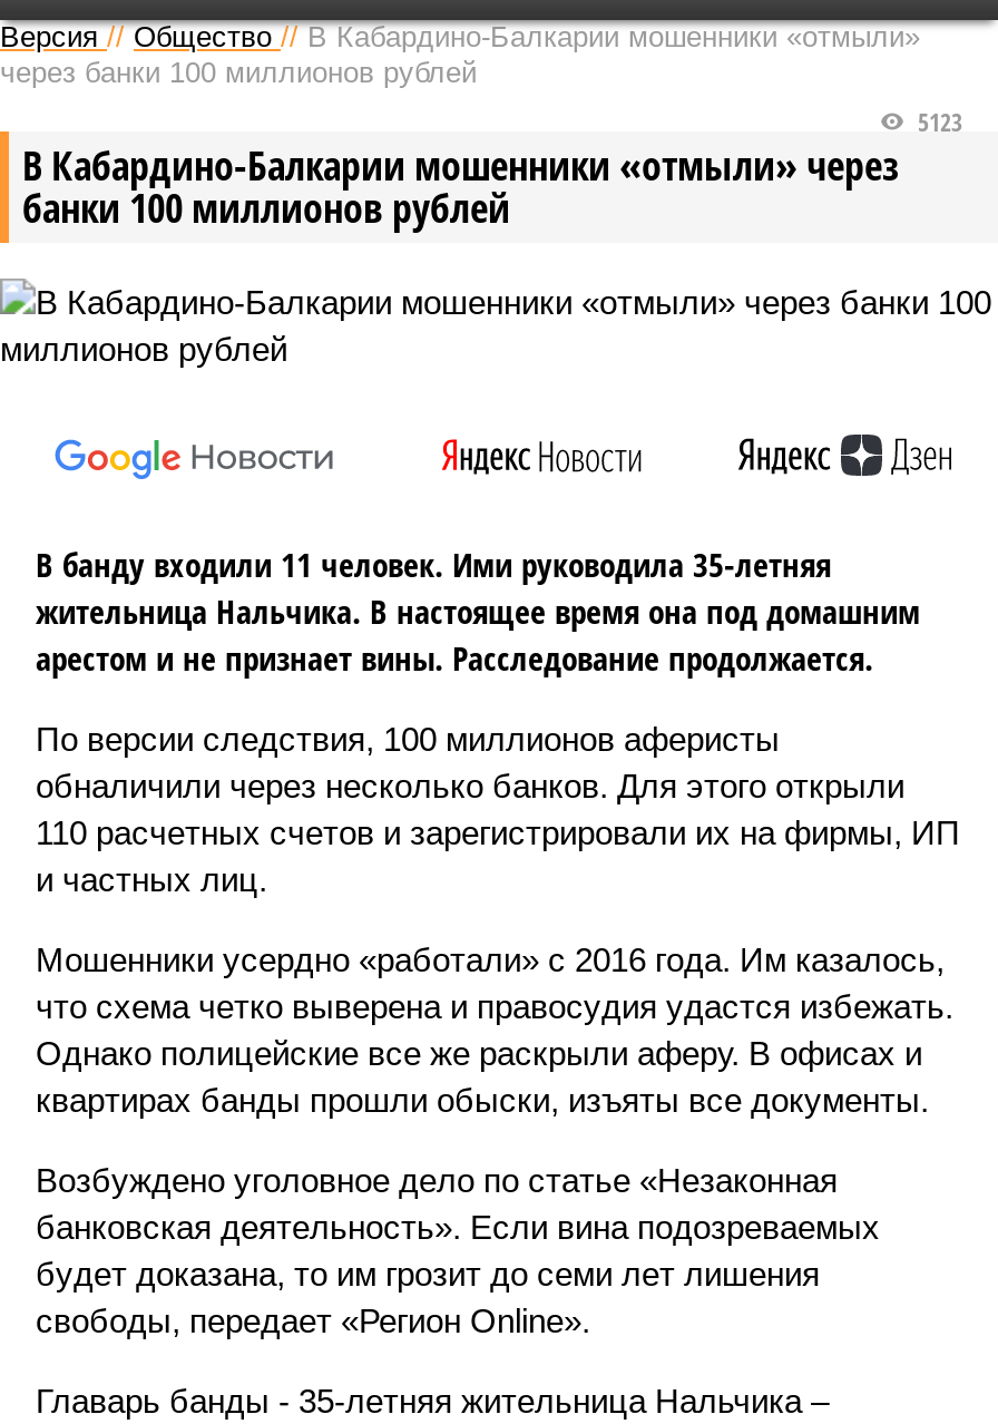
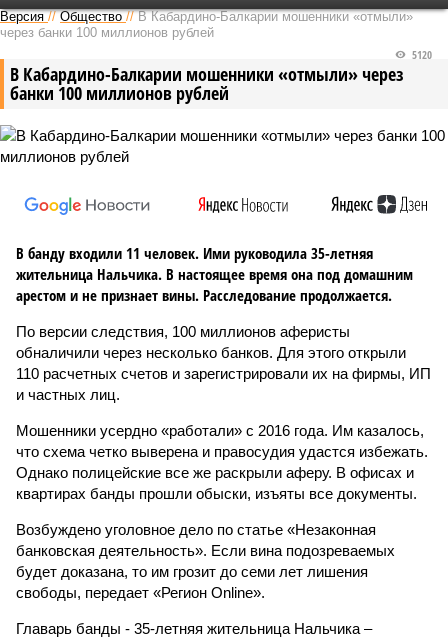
- 5123
+ 5120
